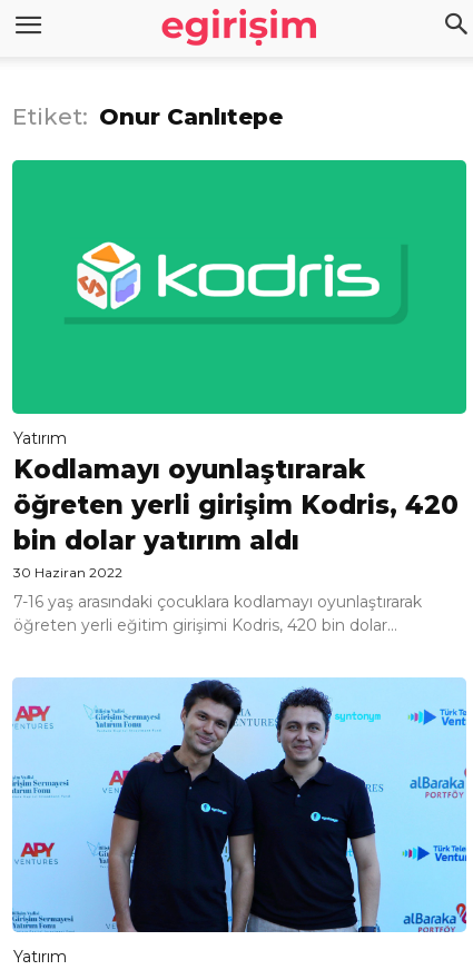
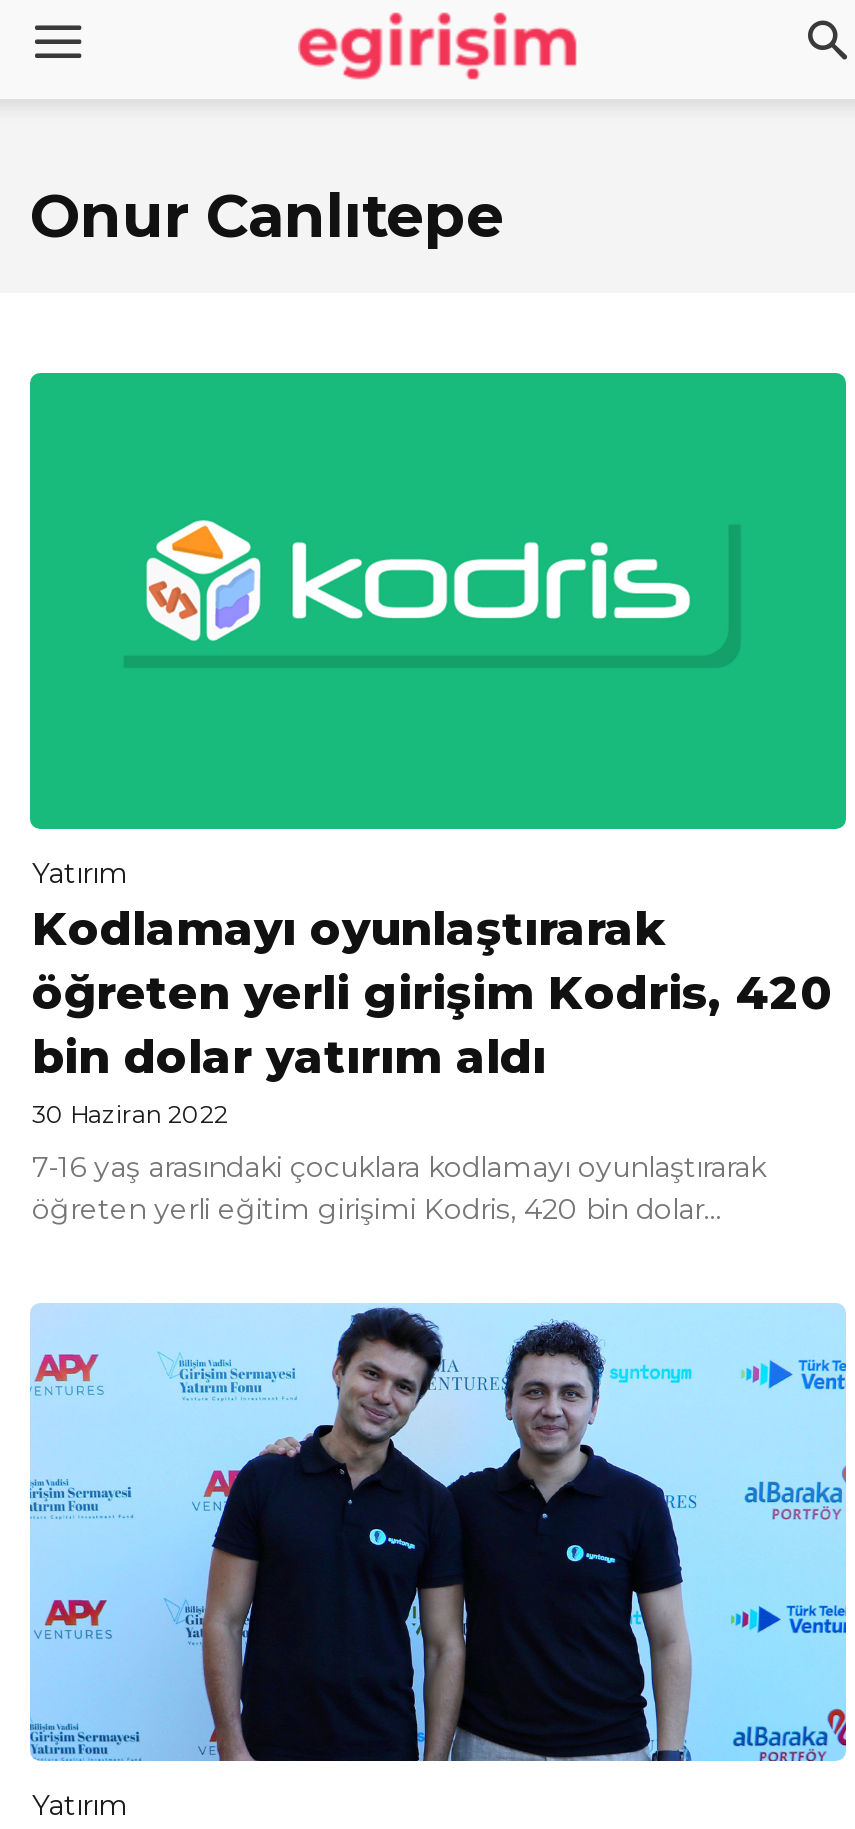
- Etiket: Onur Canlıtepe
+ Onur Canlıtepe
